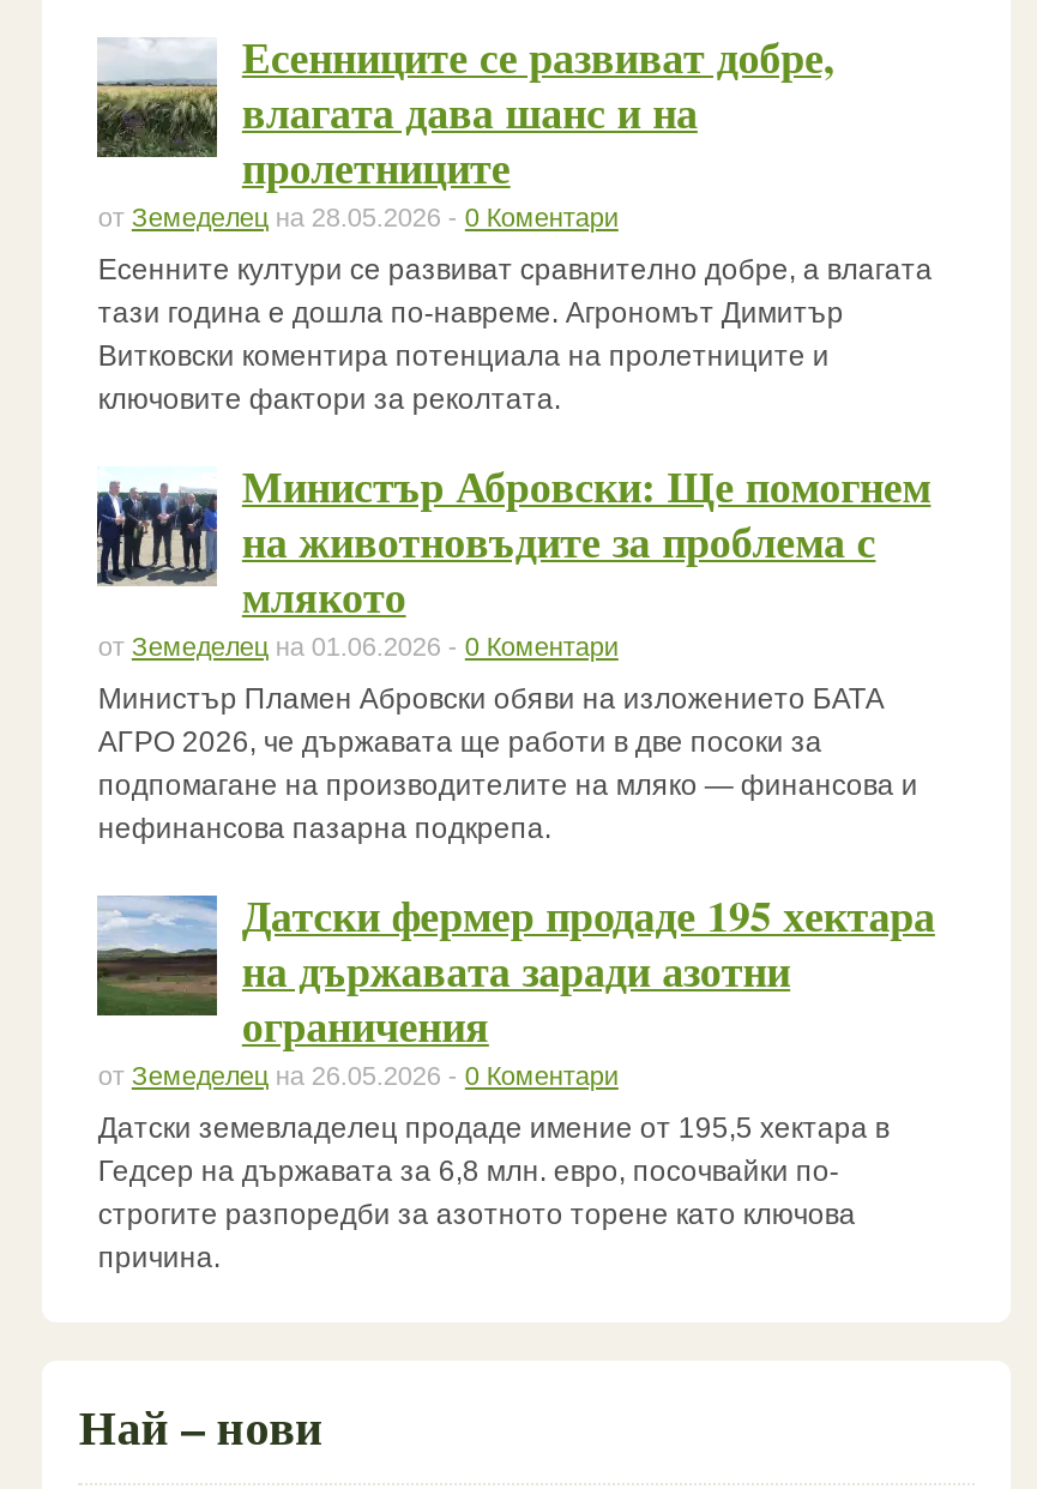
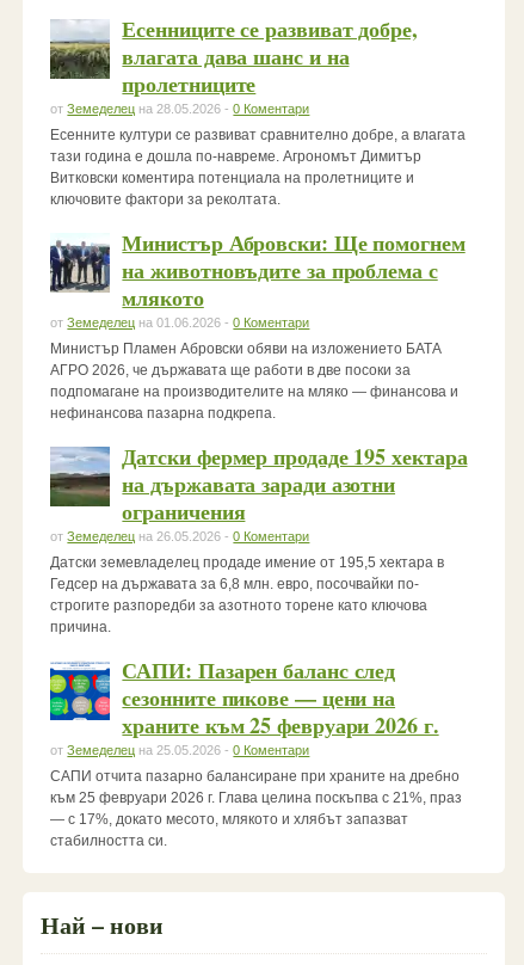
+ [image]
+ САПИ: Пазарен баланс след
+ сезонните пикове — цени на
+ храните към 25 февруари 2026 г.
+ от Земеделец на 25.05.2026 - 0 Коментари
+ САПИ отчита пазарно балансиране при храните на дребно
+ към 25 февруари 2026 г. Глава целина поскъпва с 21%, праз
+ — с 17%, докато месото, млякото и хлябът запазват
+ стабилността си.
